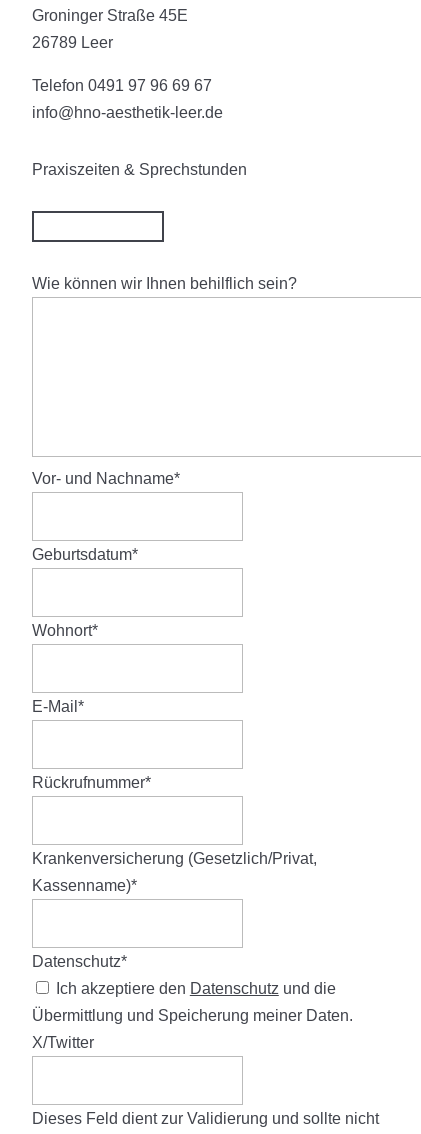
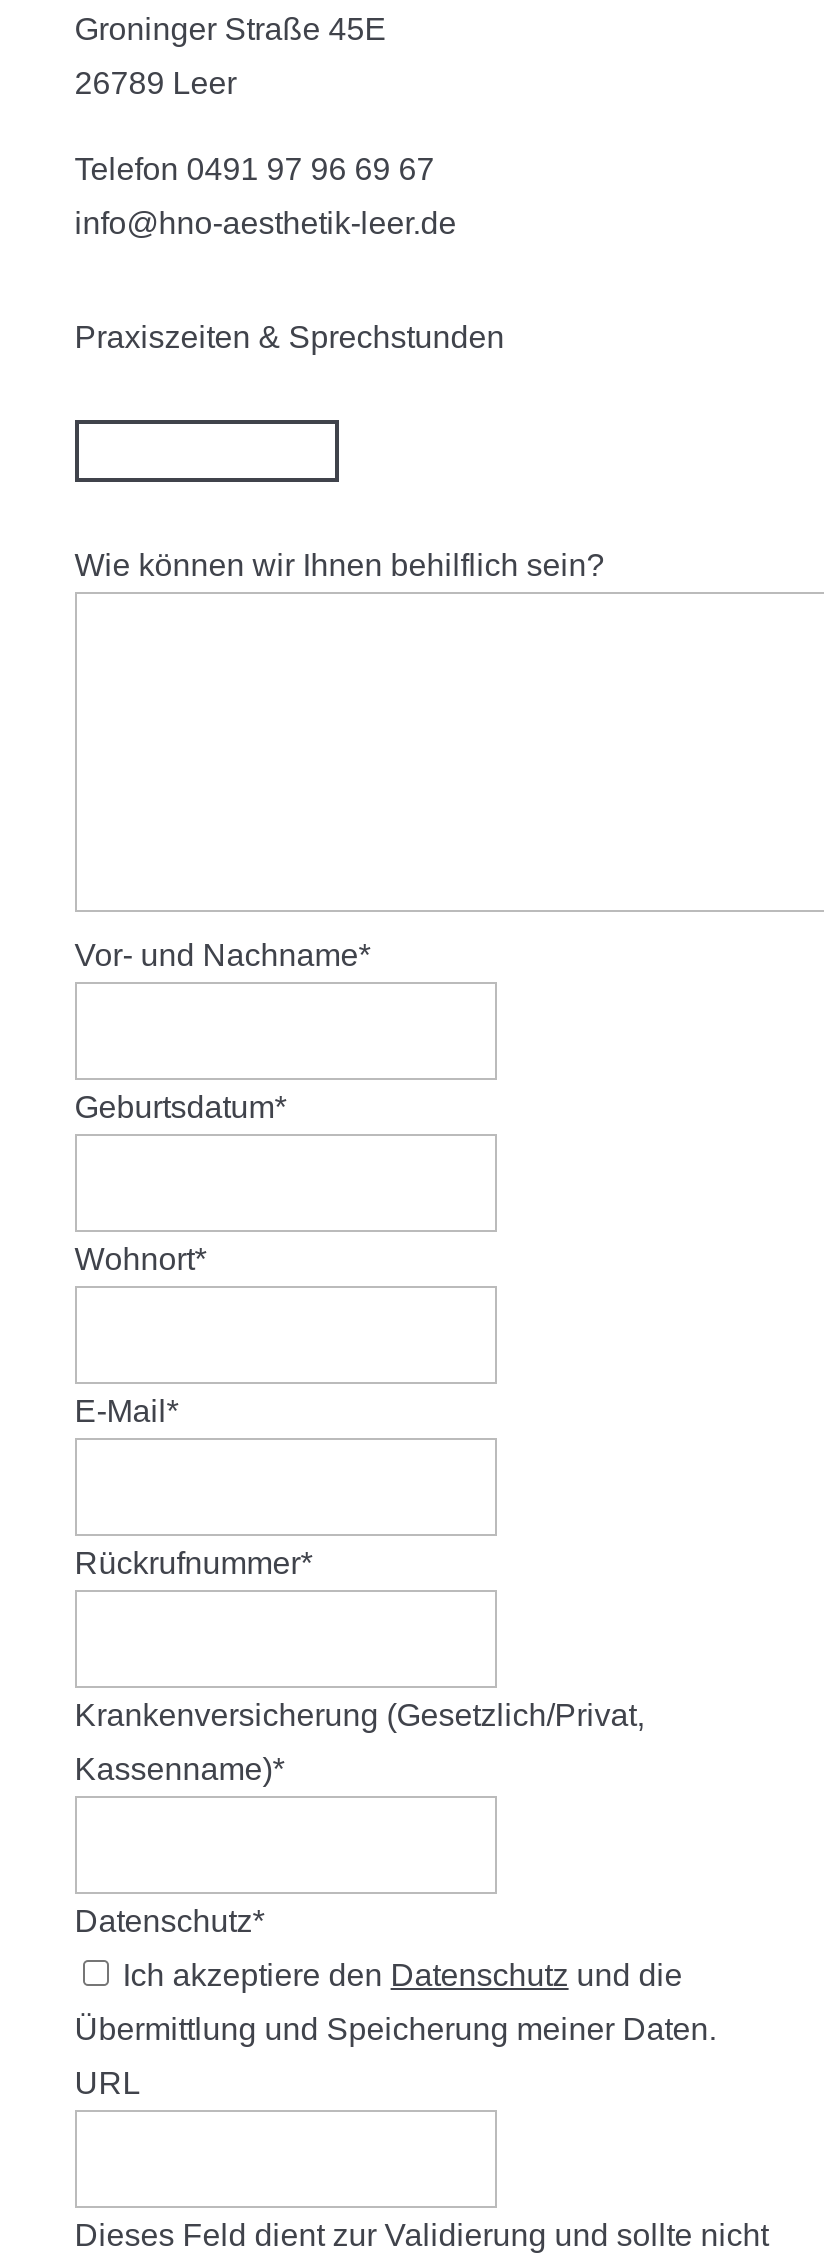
- X/Twitter
+ URL
